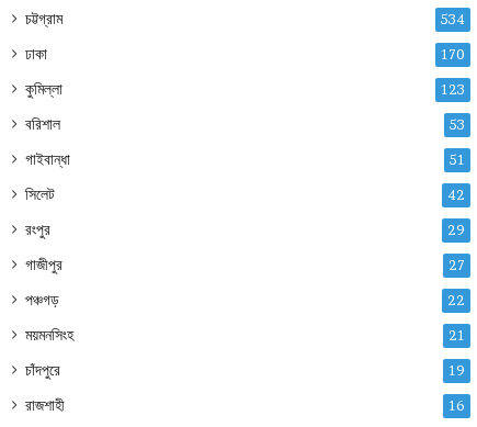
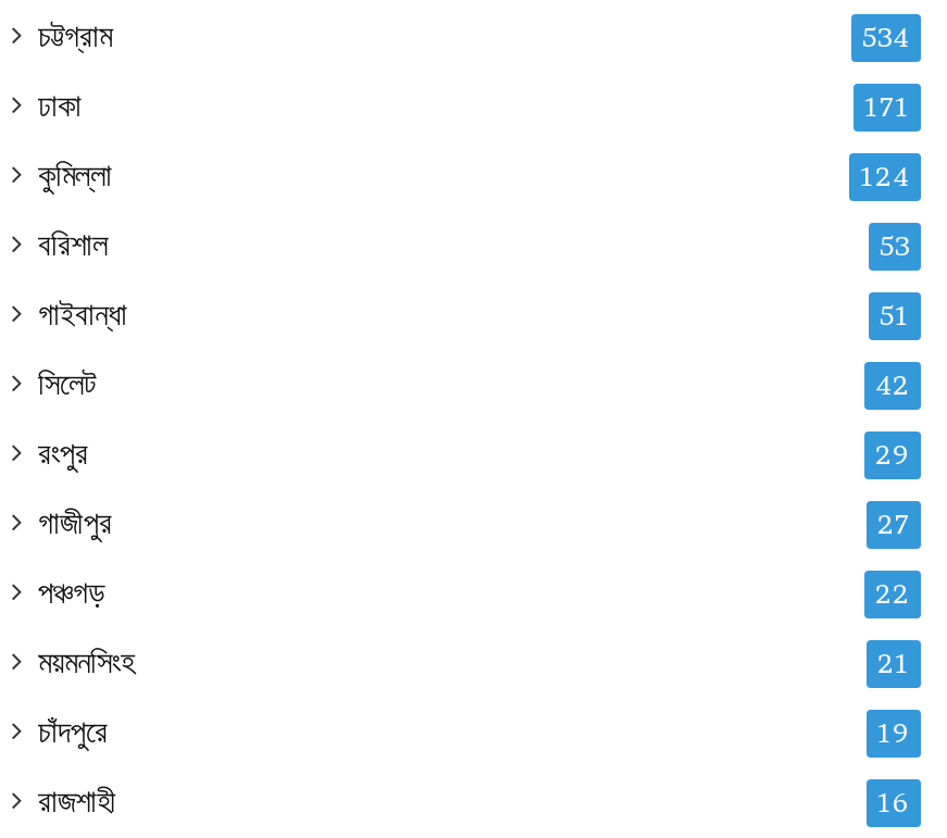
- 170
+ 171

- 123
+ 124
